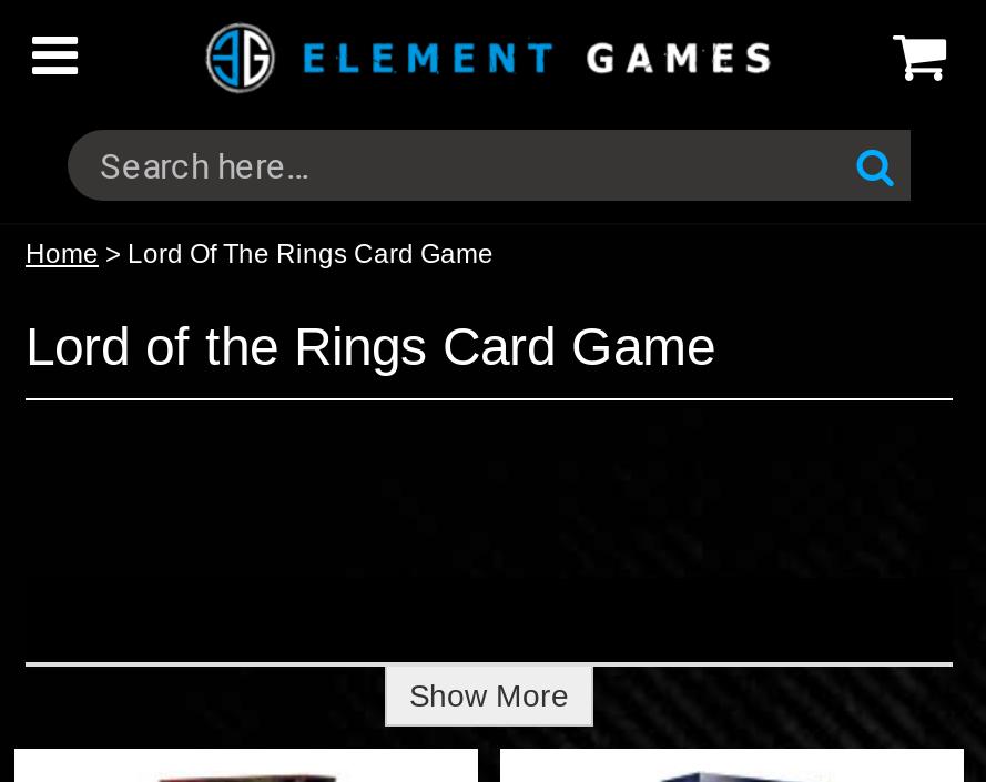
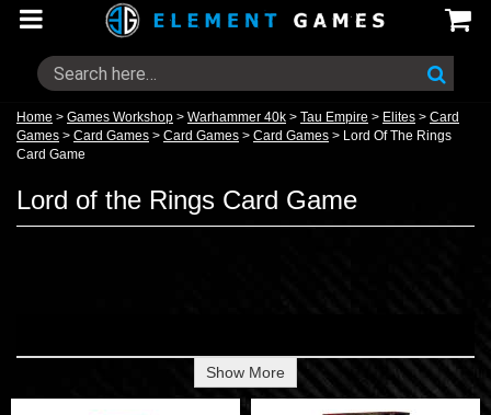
- Home > Lord Of The Rings Card Game
+ Home > Games Workshop > Warhammer 40k > Tau Empire > Elites > Card
+ Games > Card Games > Card Games > Card Games > Lord Of The Rings
+ Card Game
